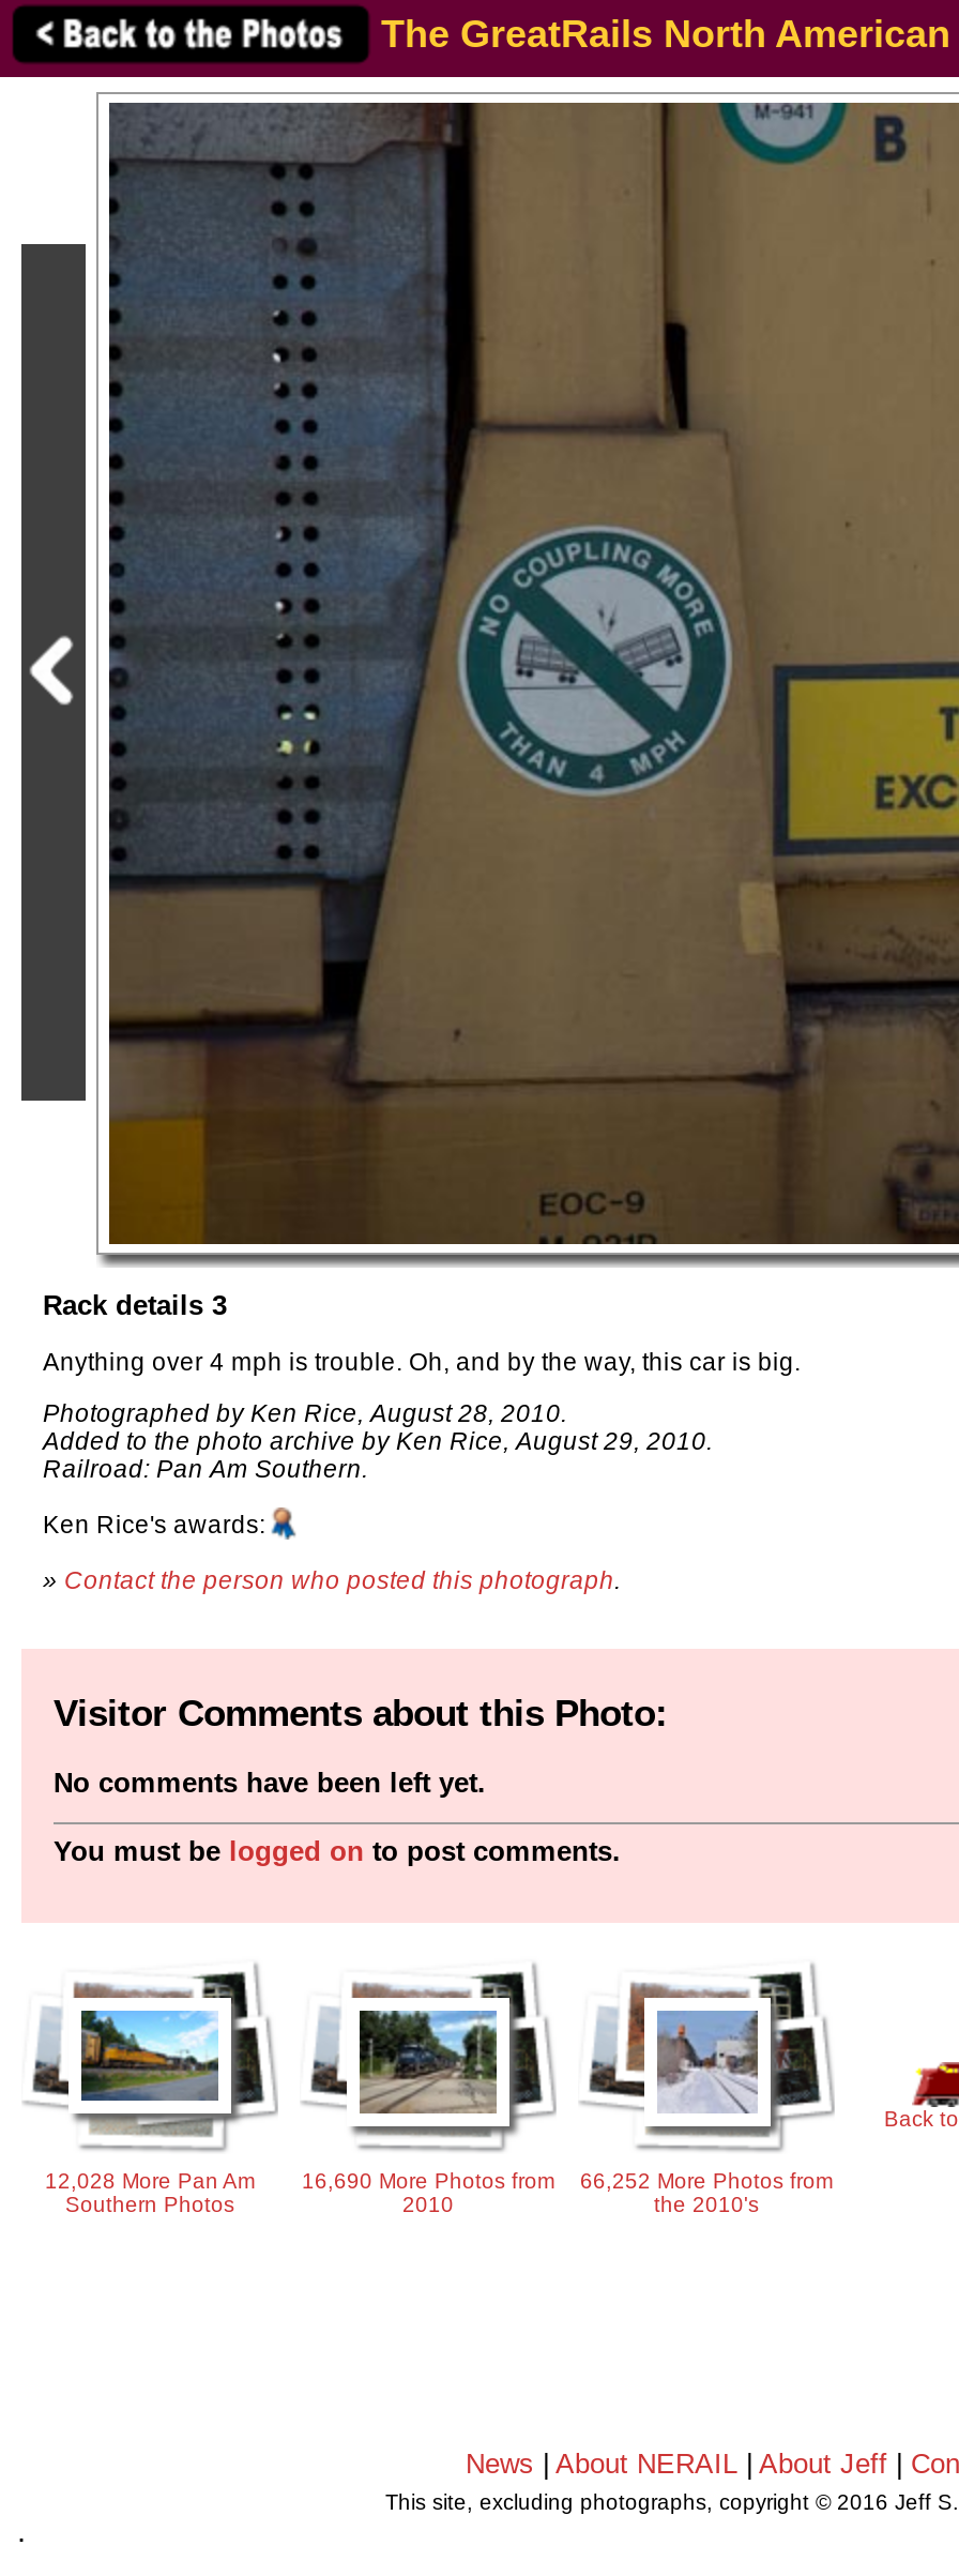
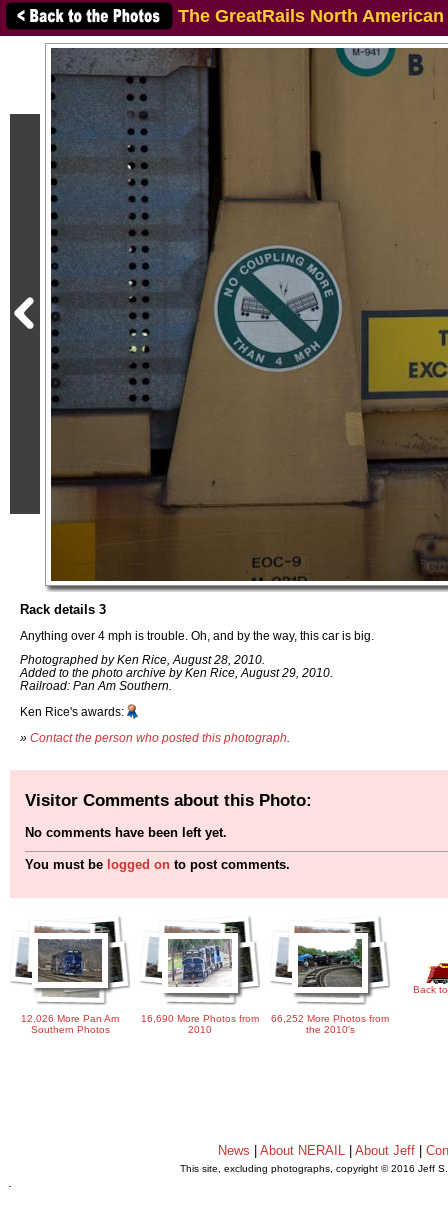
- [image]
- 12,028 More Pan Am 16,690 More Photos from 66,252 More Photos from
+ [image]
+ 12,026 More Pan Am 16,690 More Photos from 66,252 More Photos from

- [image]
+ [image]

- [image]
+ [image]
